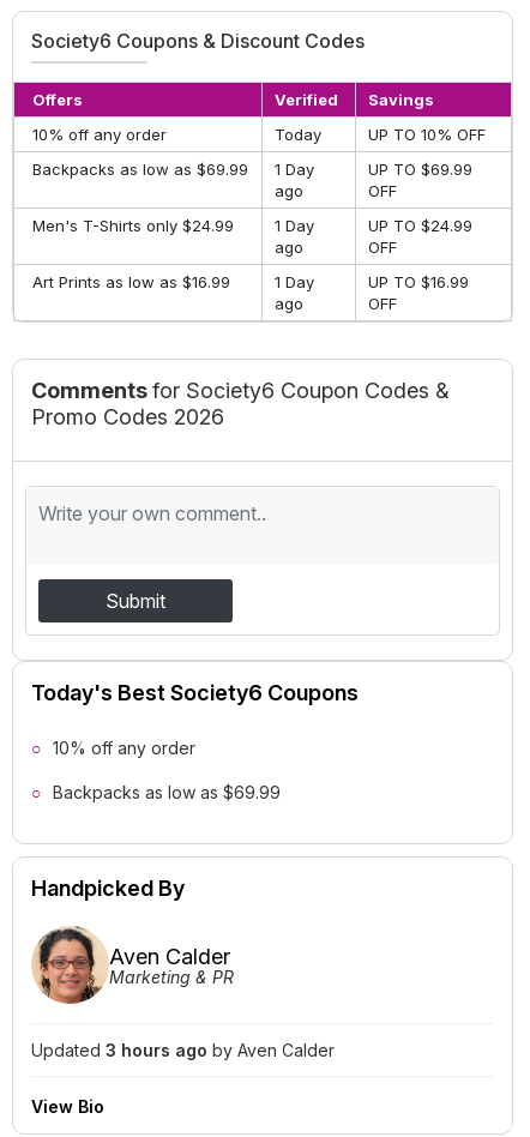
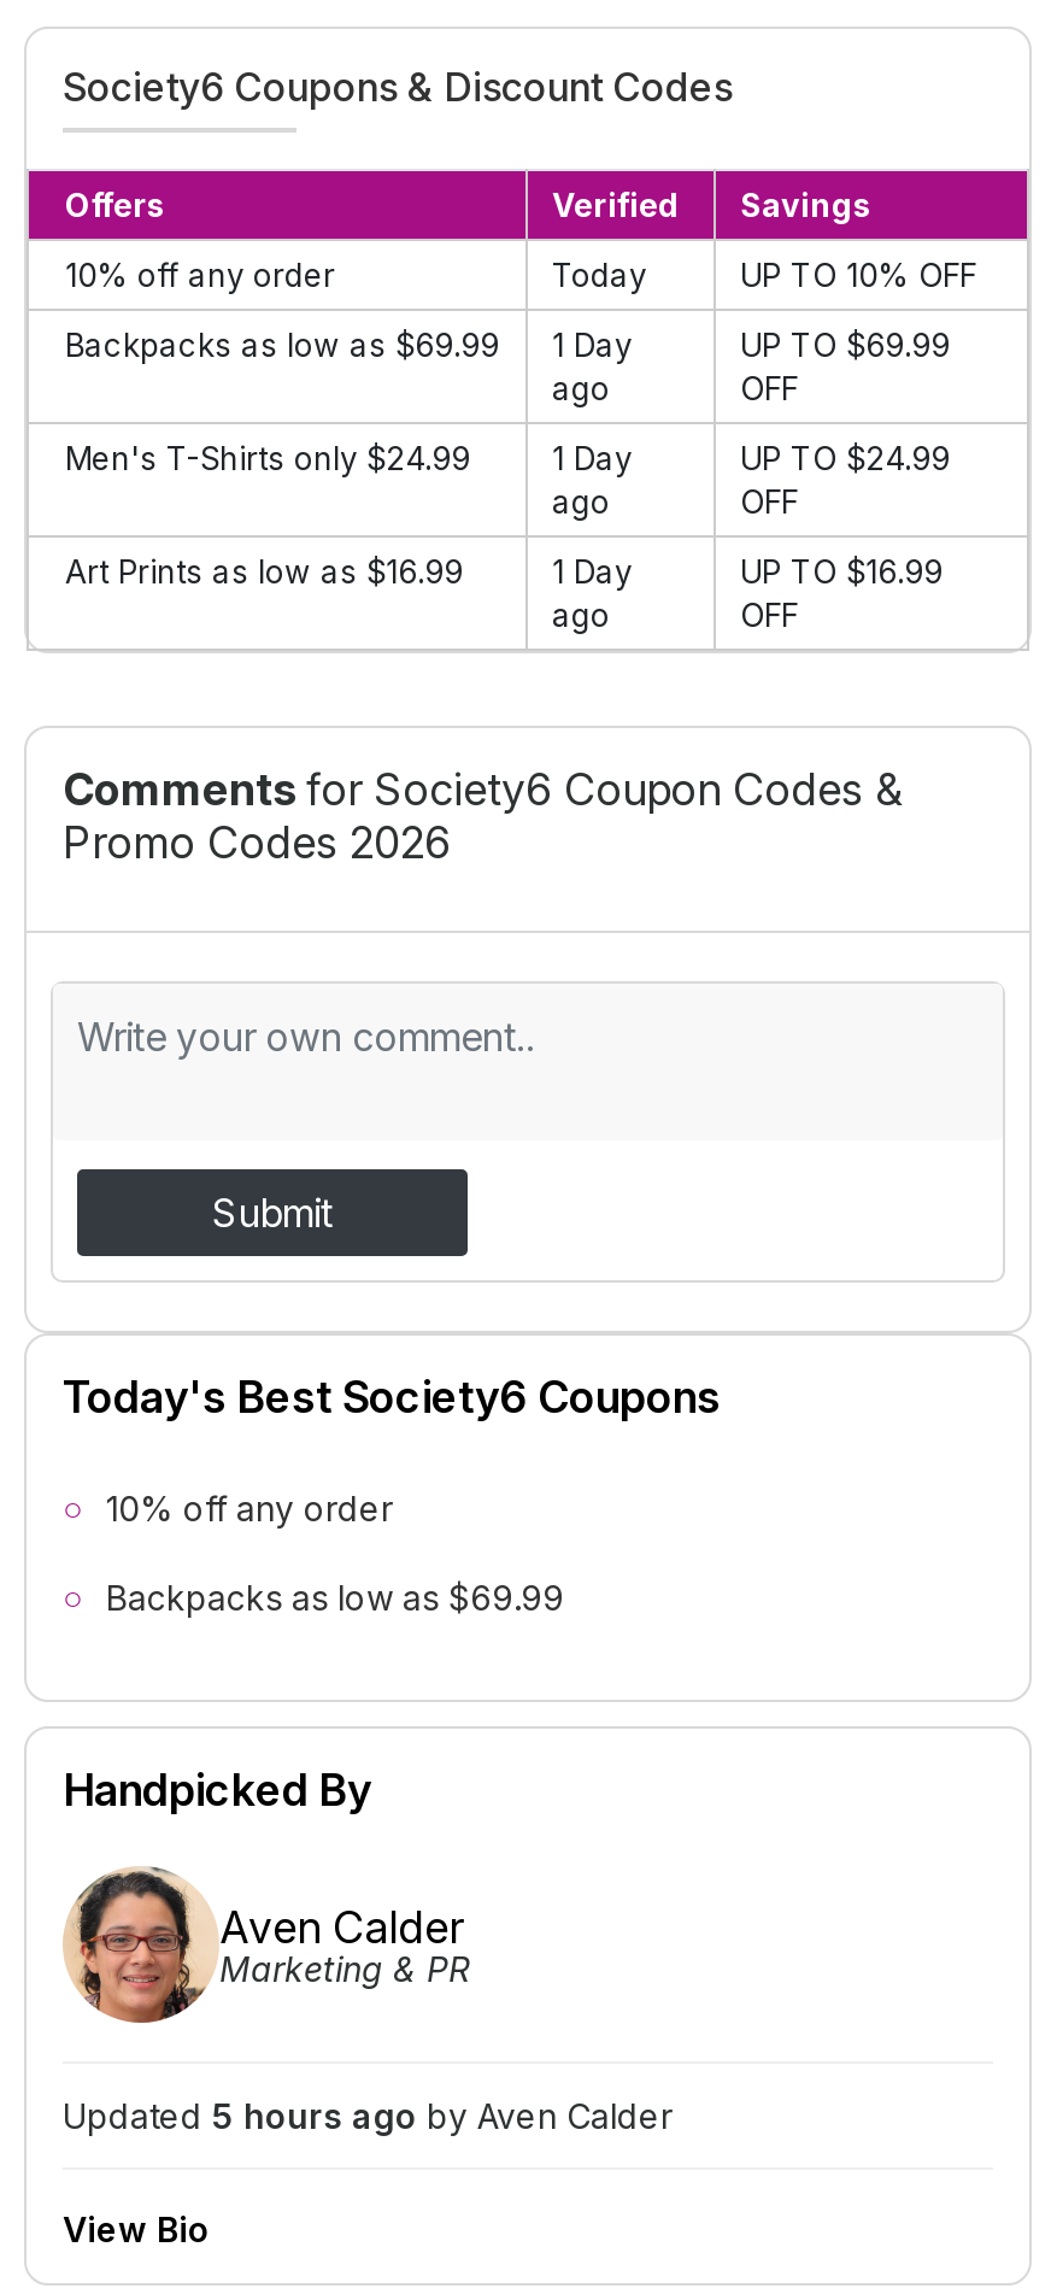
- Updated 3 hours ago by Aven Calder
+ Updated 5 hours ago by Aven Calder
